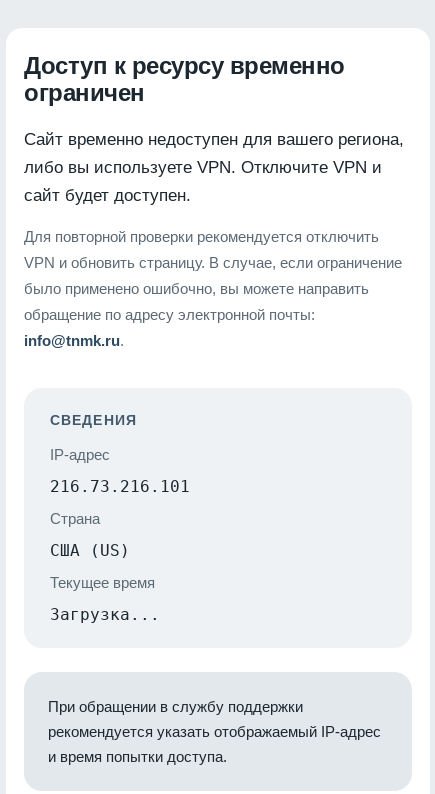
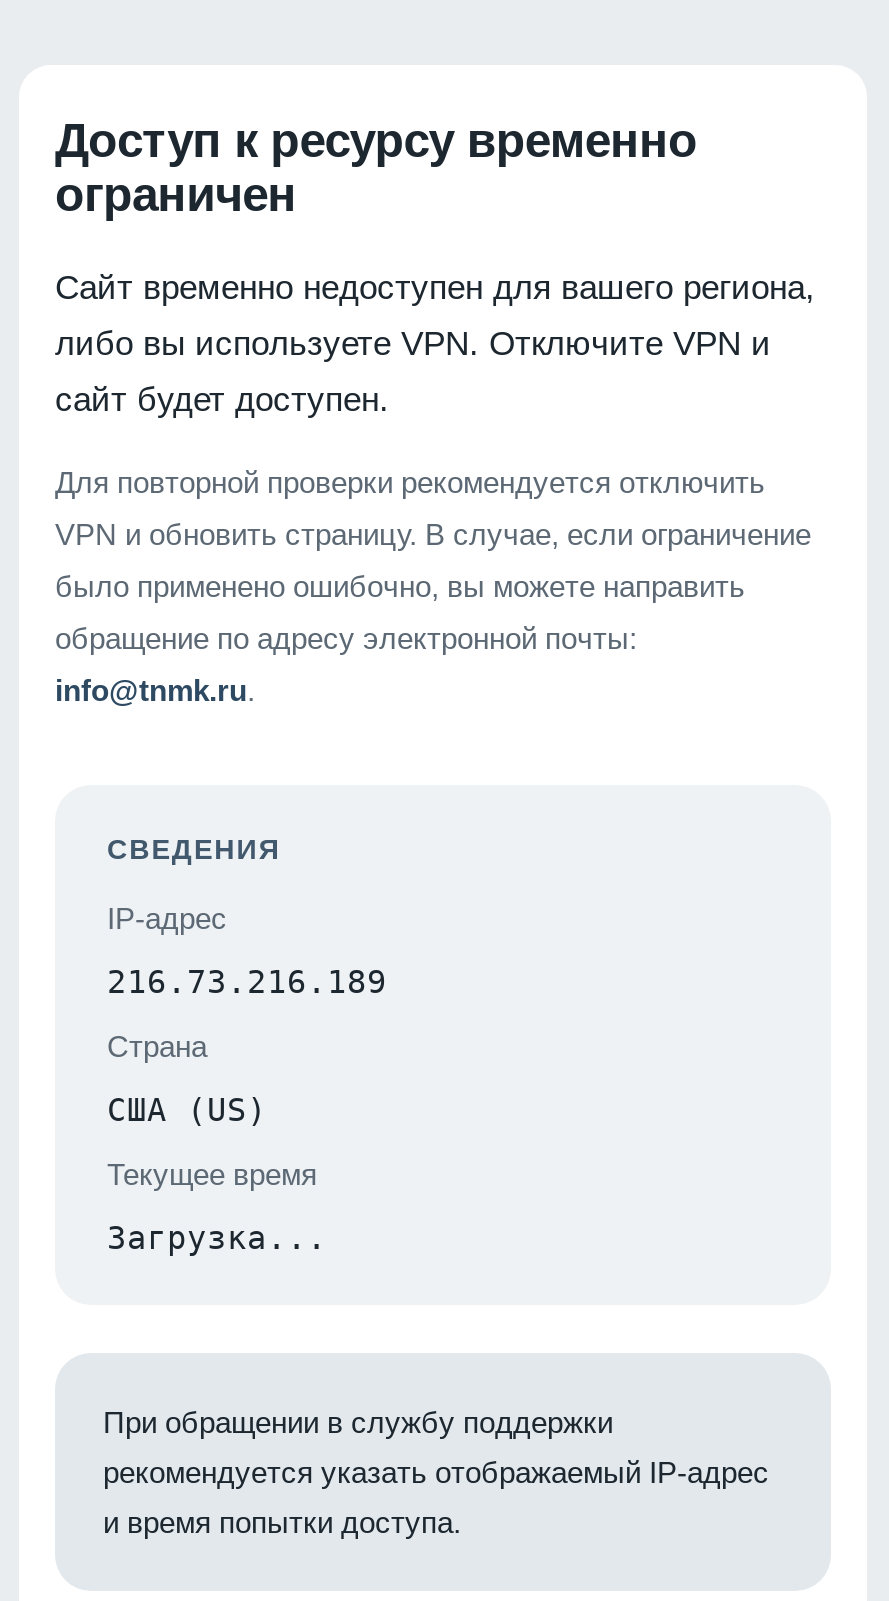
- 216.73.216.101
+ 216.73.216.189
